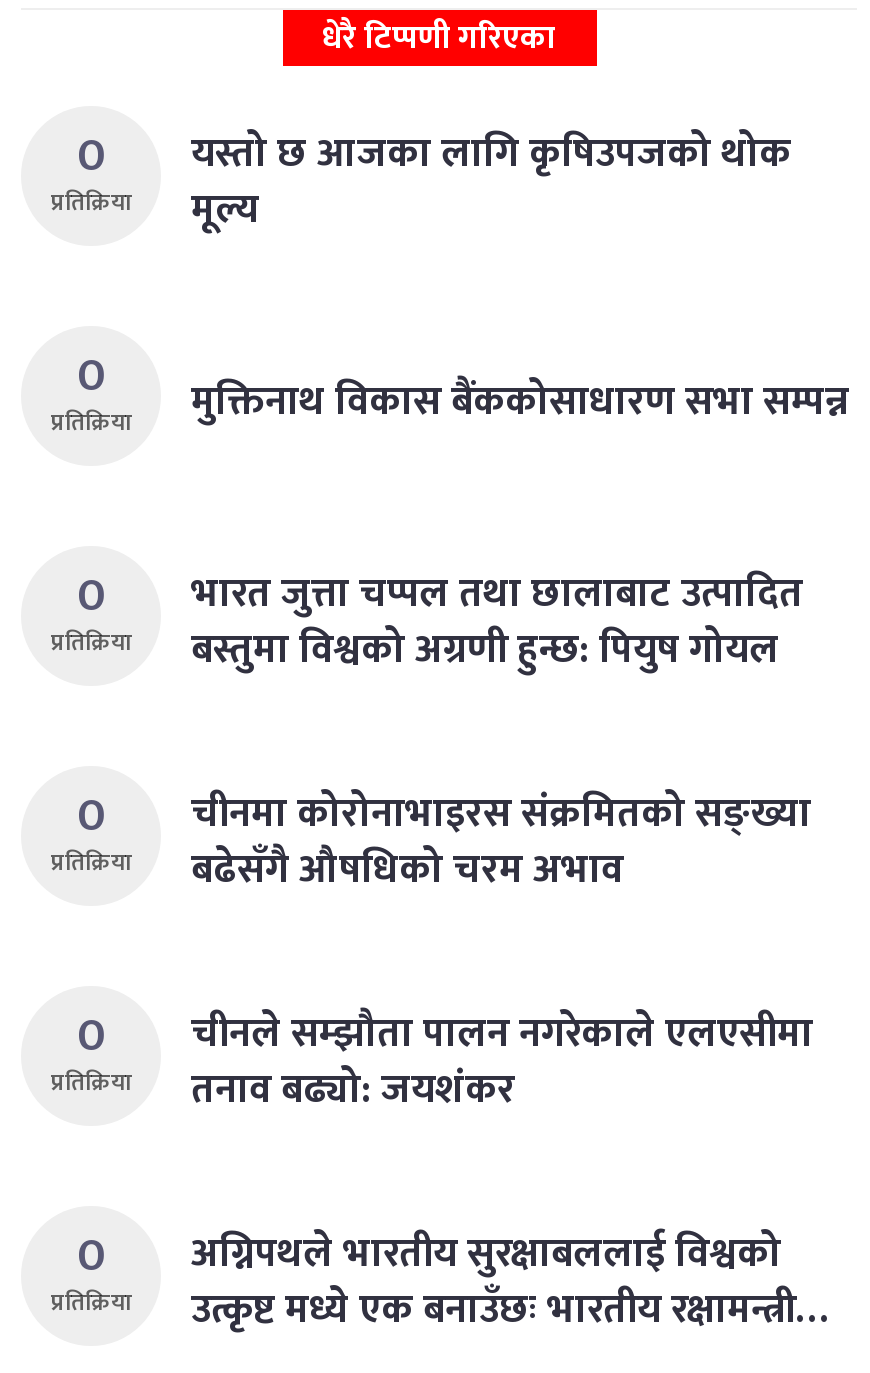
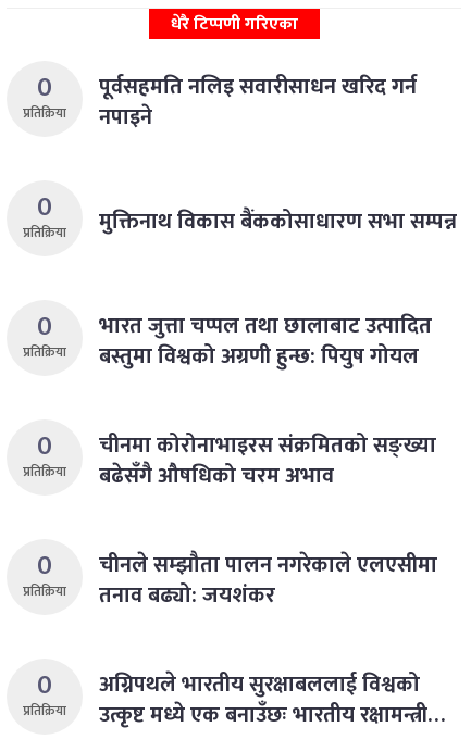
- यस्तो छ आजका लागि कृषिउपजको थोक
- मूल्य
+ पूर्वसहमति नलिइ सवारीसाधन खरिद गर्न
+ नपाइने
